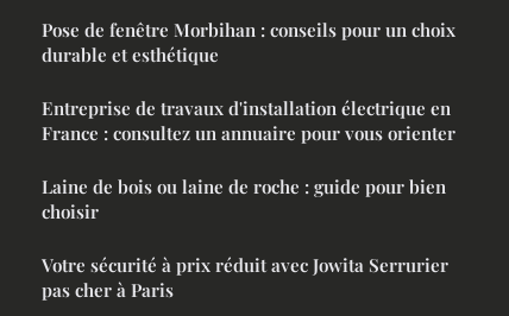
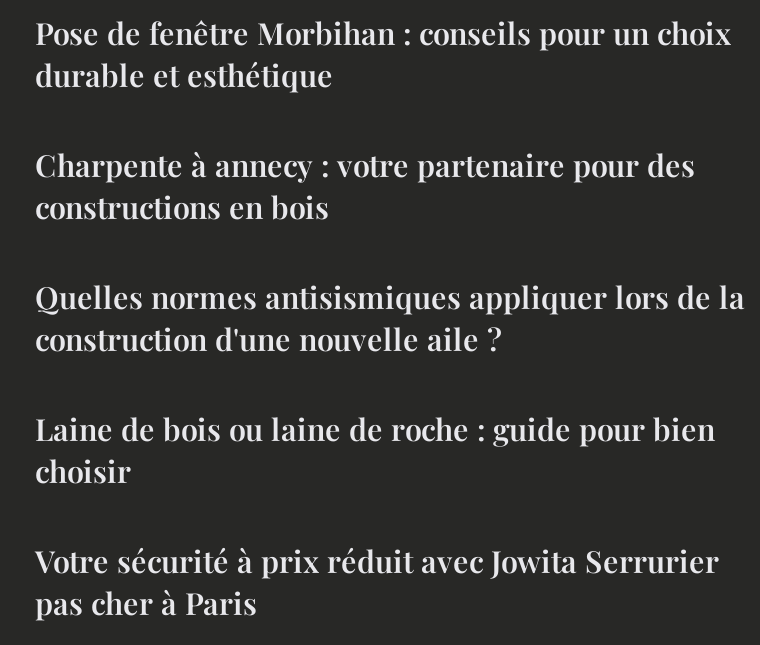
- Entreprise de travaux d'installation électrique en
- France : consultez un annuaire pour vous orienter
+ Charpente à annecy : votre partenaire pour des
+ constructions en bois
+ Quelles normes antisismiques appliquer lors de la
+ construction d'une nouvelle aile ?
